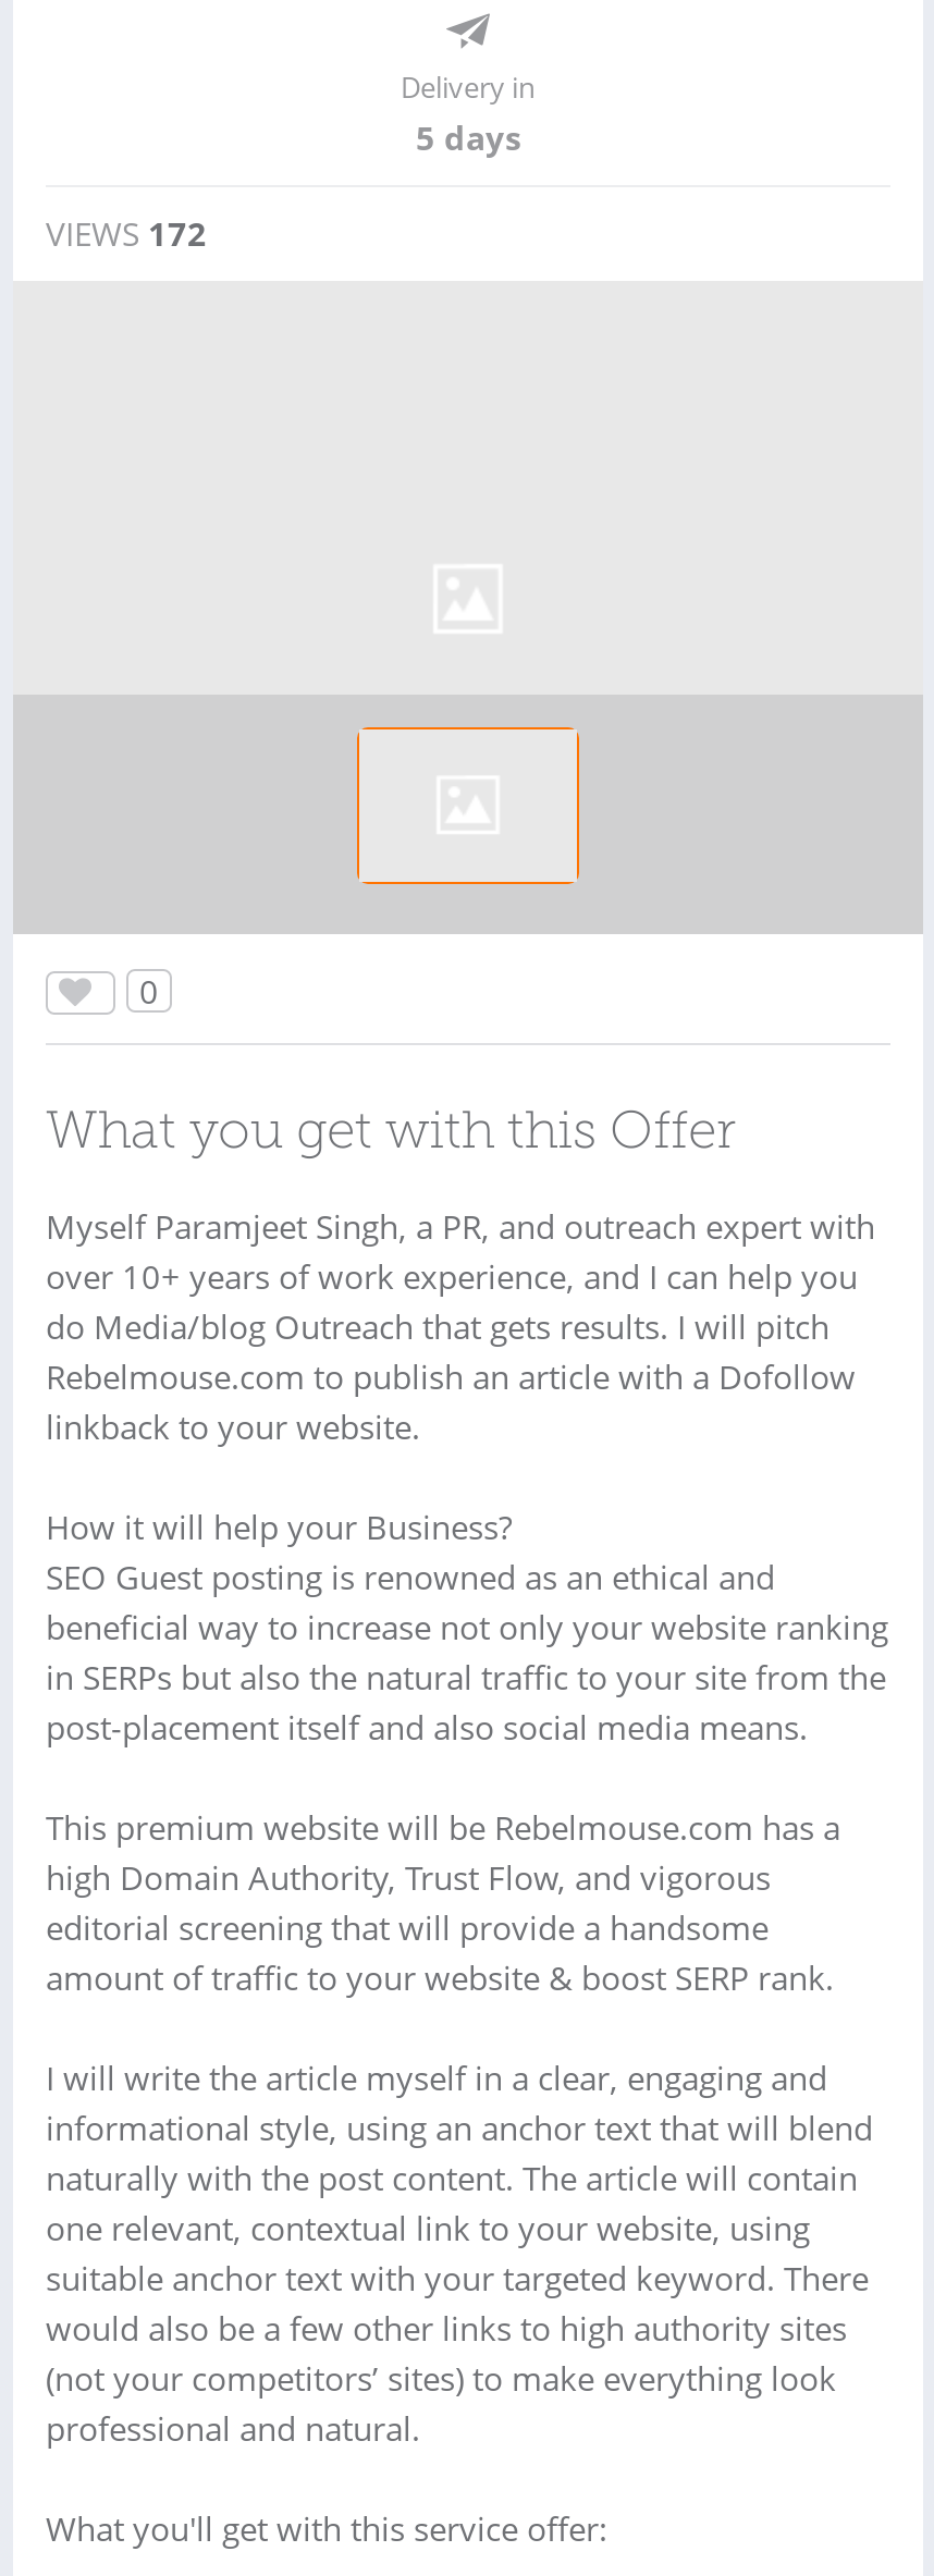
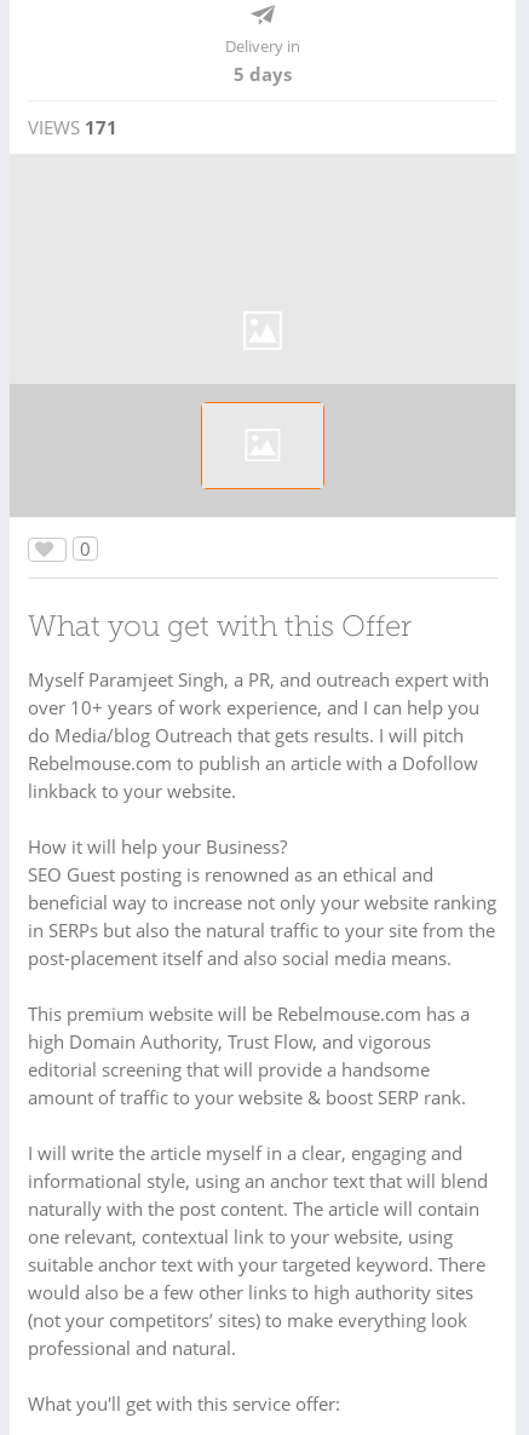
- VIEWS 172
+ VIEWS 171
